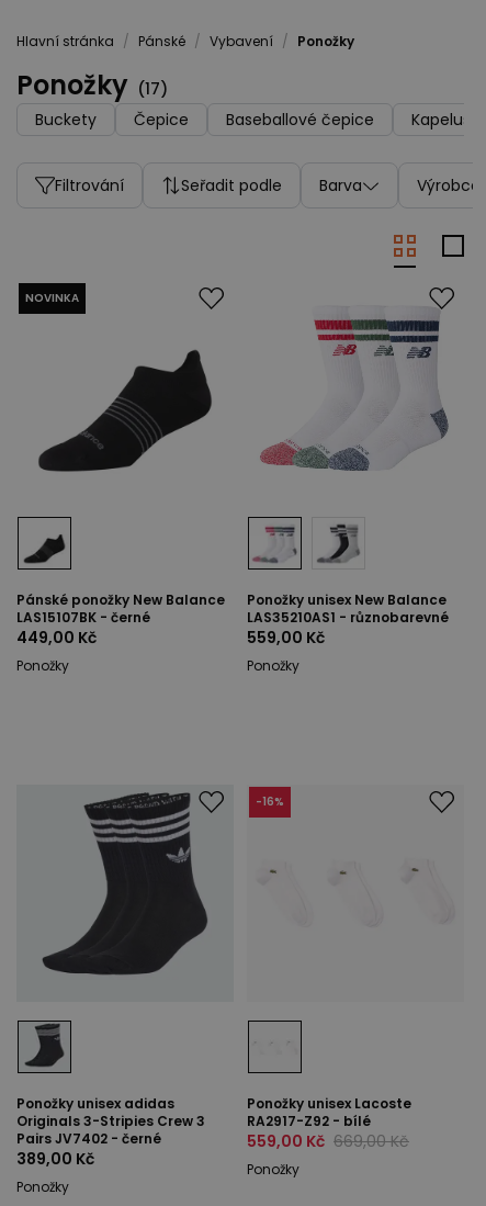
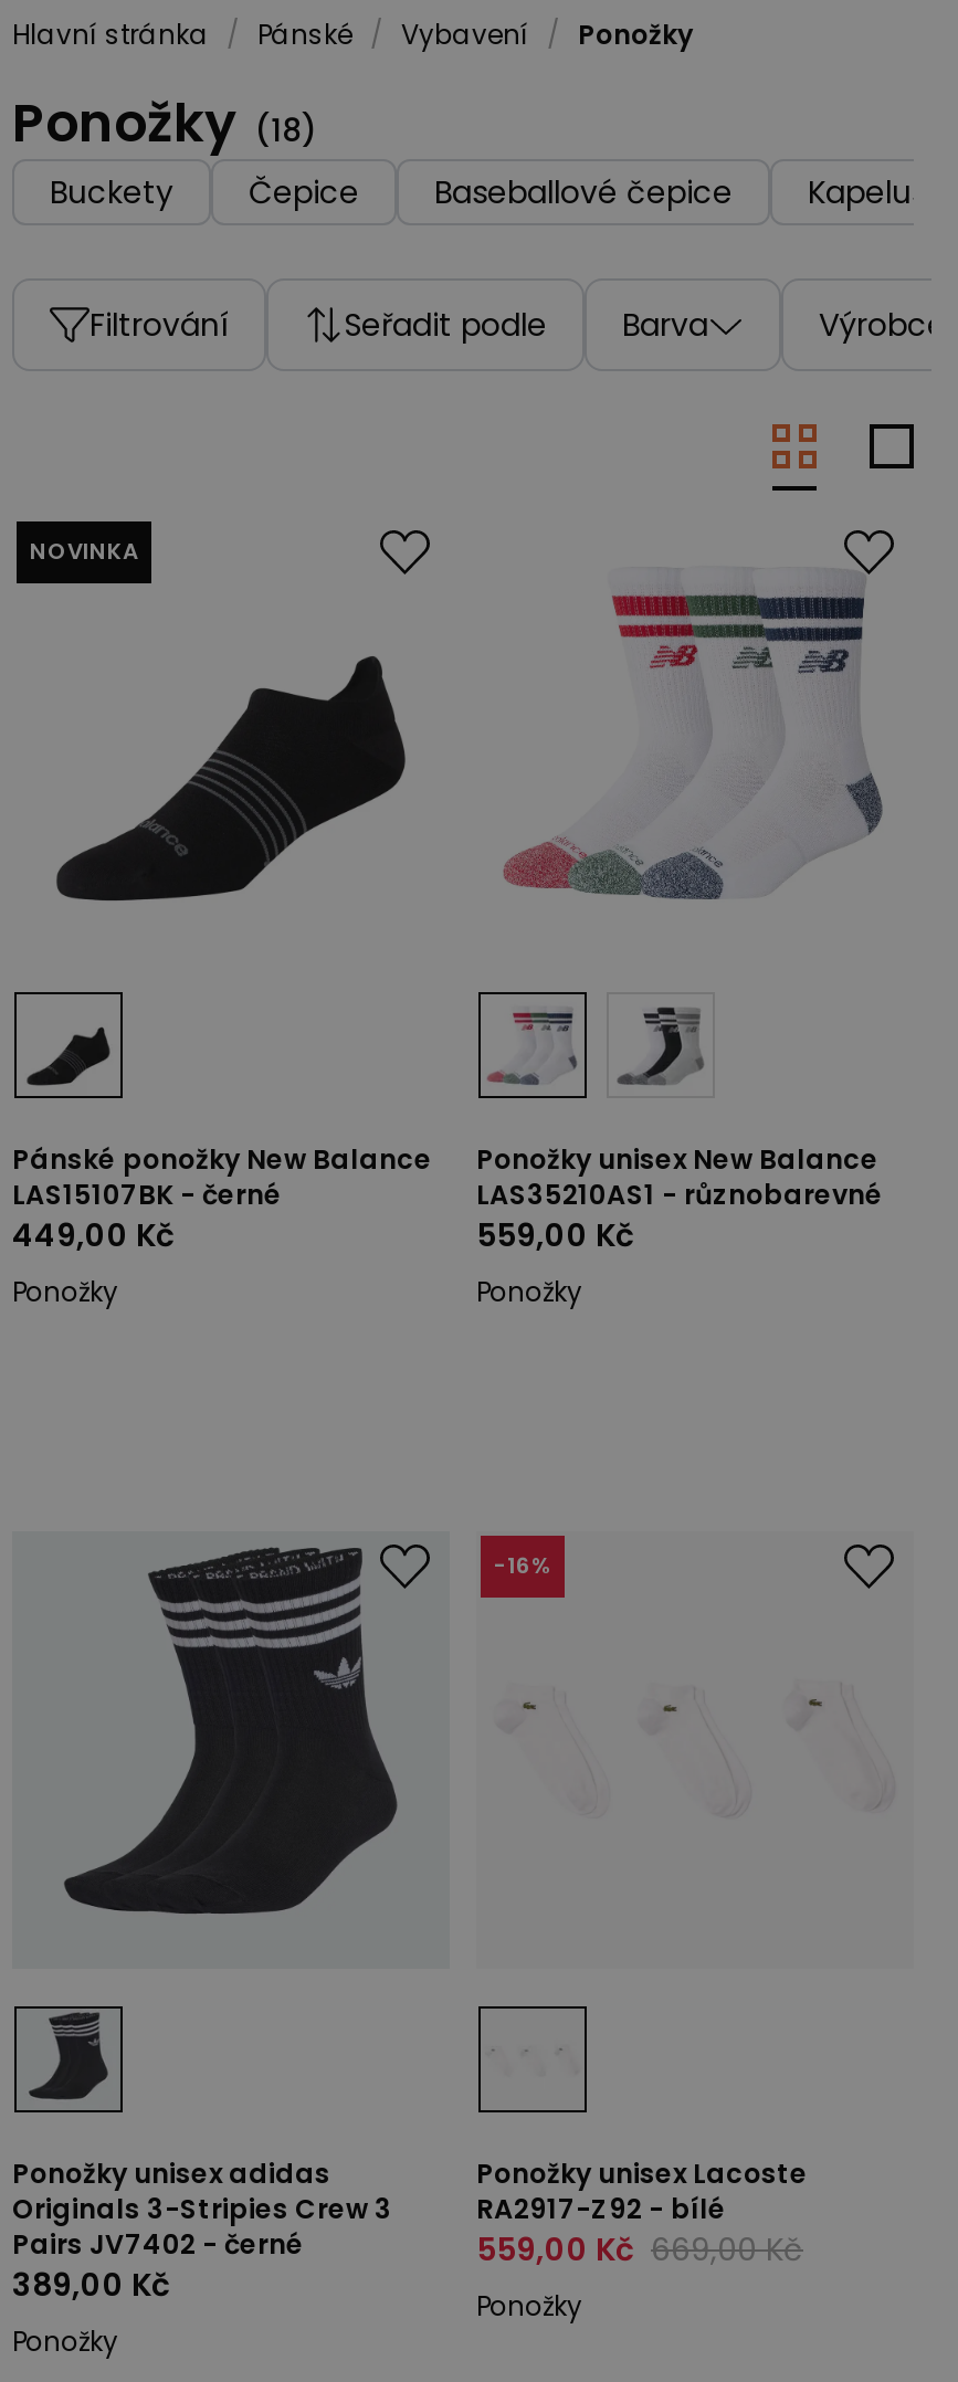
- Ponožky (17)
+ Ponožky (18)
